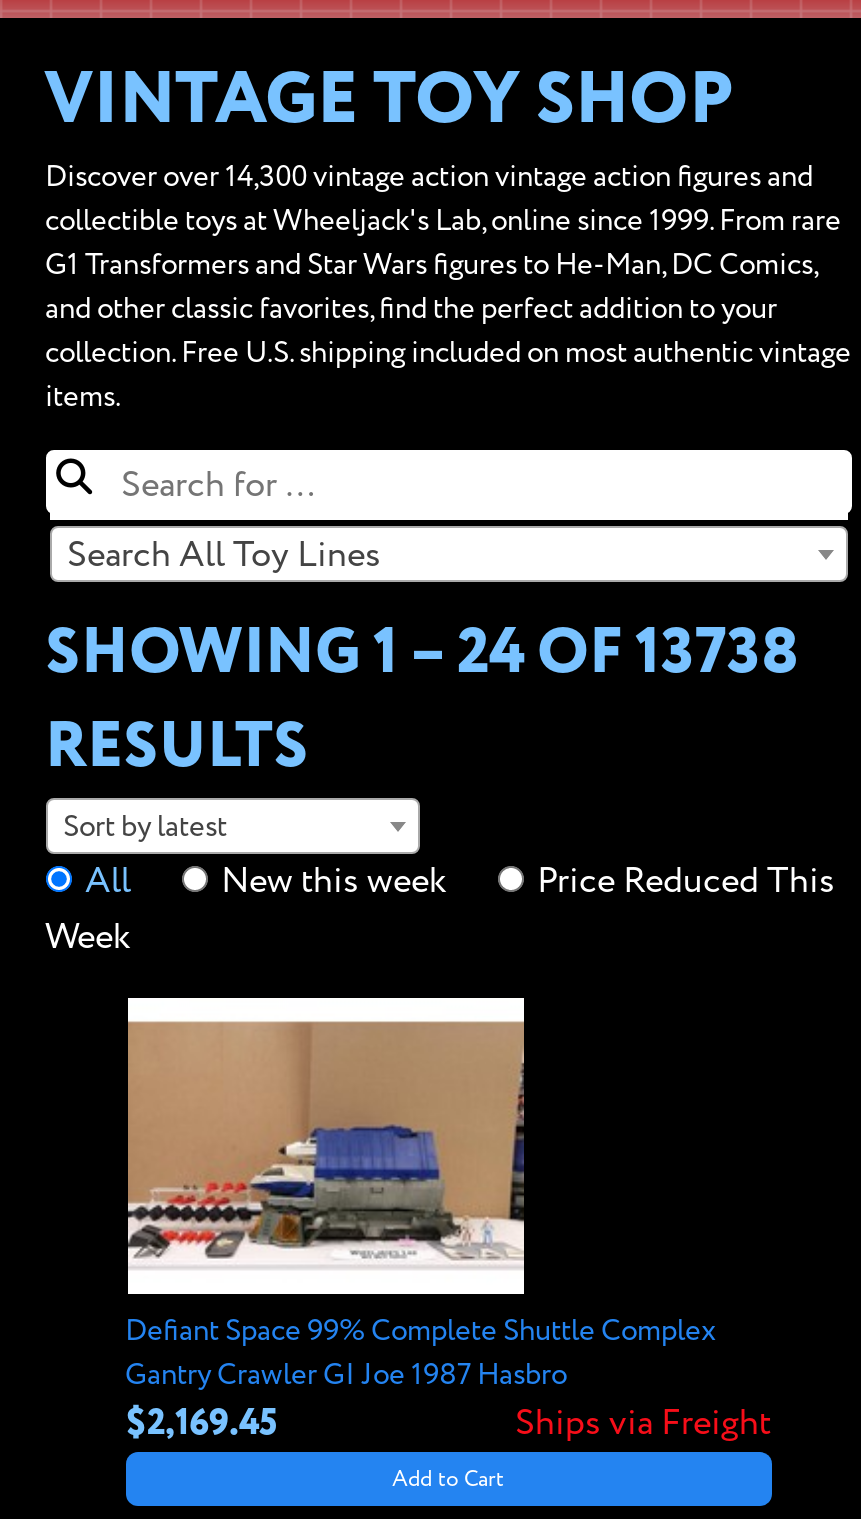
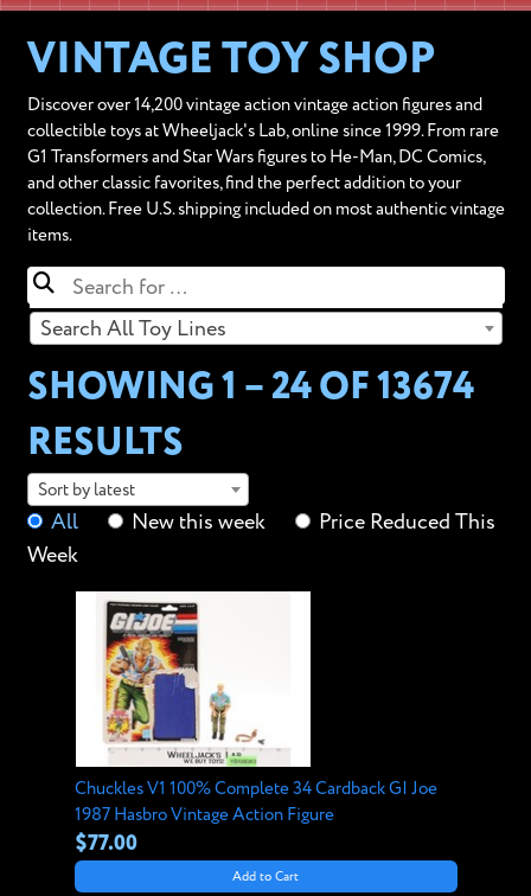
- Discover over 14,300 vintage action vintage action figures and
+ Discover over 14,200 vintage action vintage action figures and

- SHOWING 1 – 24 OF 13738
+ SHOWING 1 – 24 OF 13674

- [image]
- Defiant Space 99% Complete Shuttle Complex
+ [image]
+ Chuckles V1 100% Complete 34 Cardback GI Joe

- Gantry Crawler GI Joe 1987 Hasbro
- $2,169.45
- Ships via Freight
+ 1987 Hasbro Vintage Action Figure
+ $77.00
